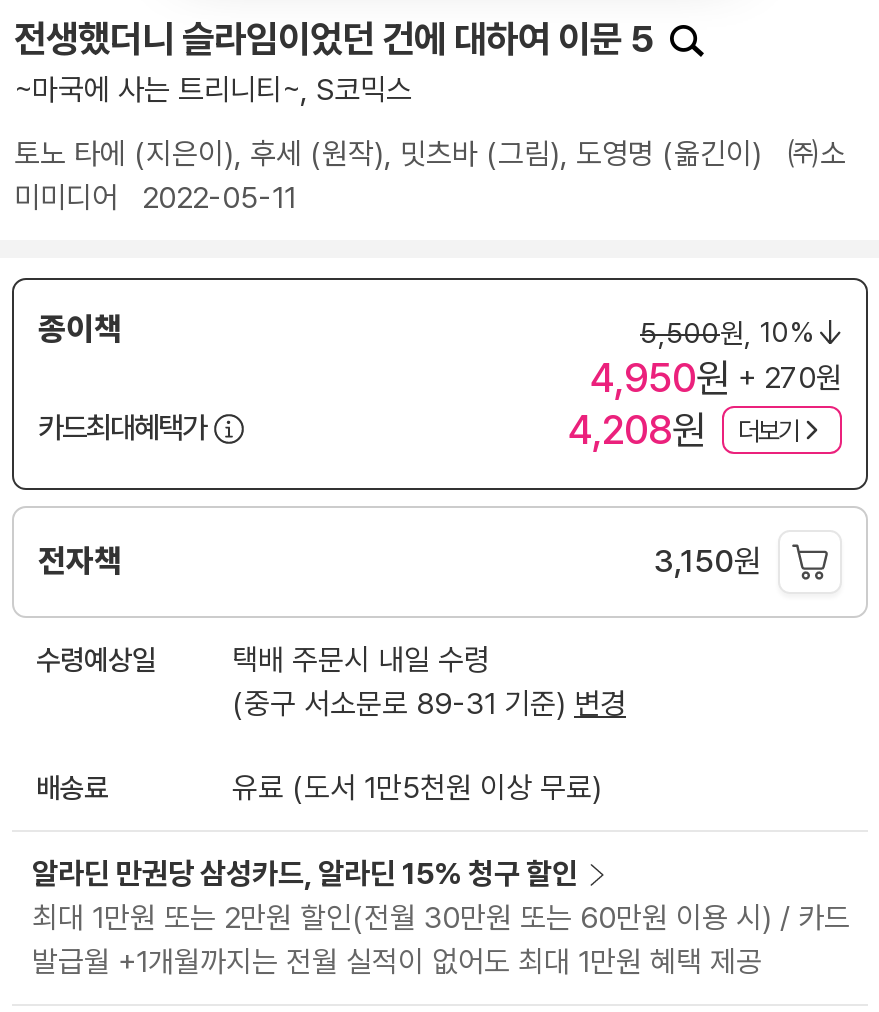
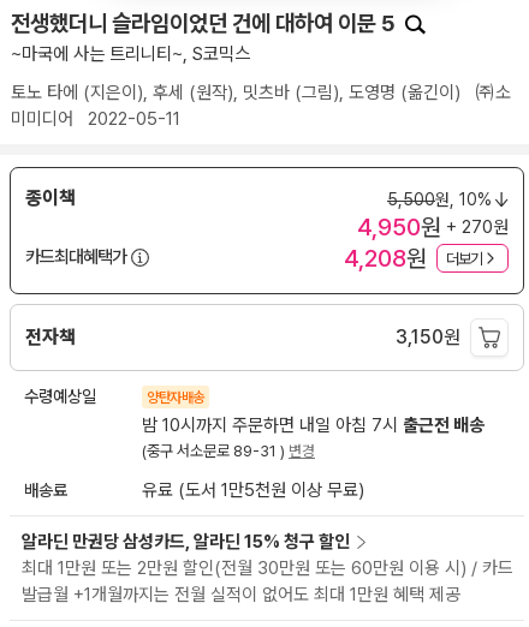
- 택배 주문시 내일 수령
- (중구 서소문로 89-31 기준) 변경
+ 양탄자배송
+ 밤 10시까지 주문하면 내일 아침 7시 출근전 배송
+ (중구 서소문로 89-31 ) 변경
